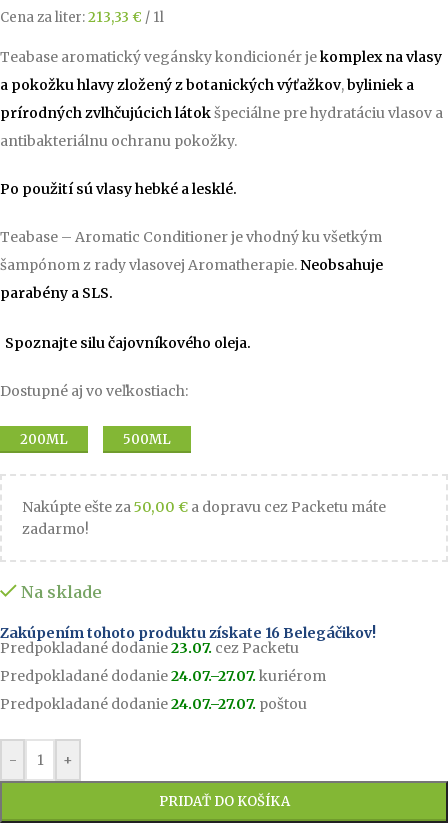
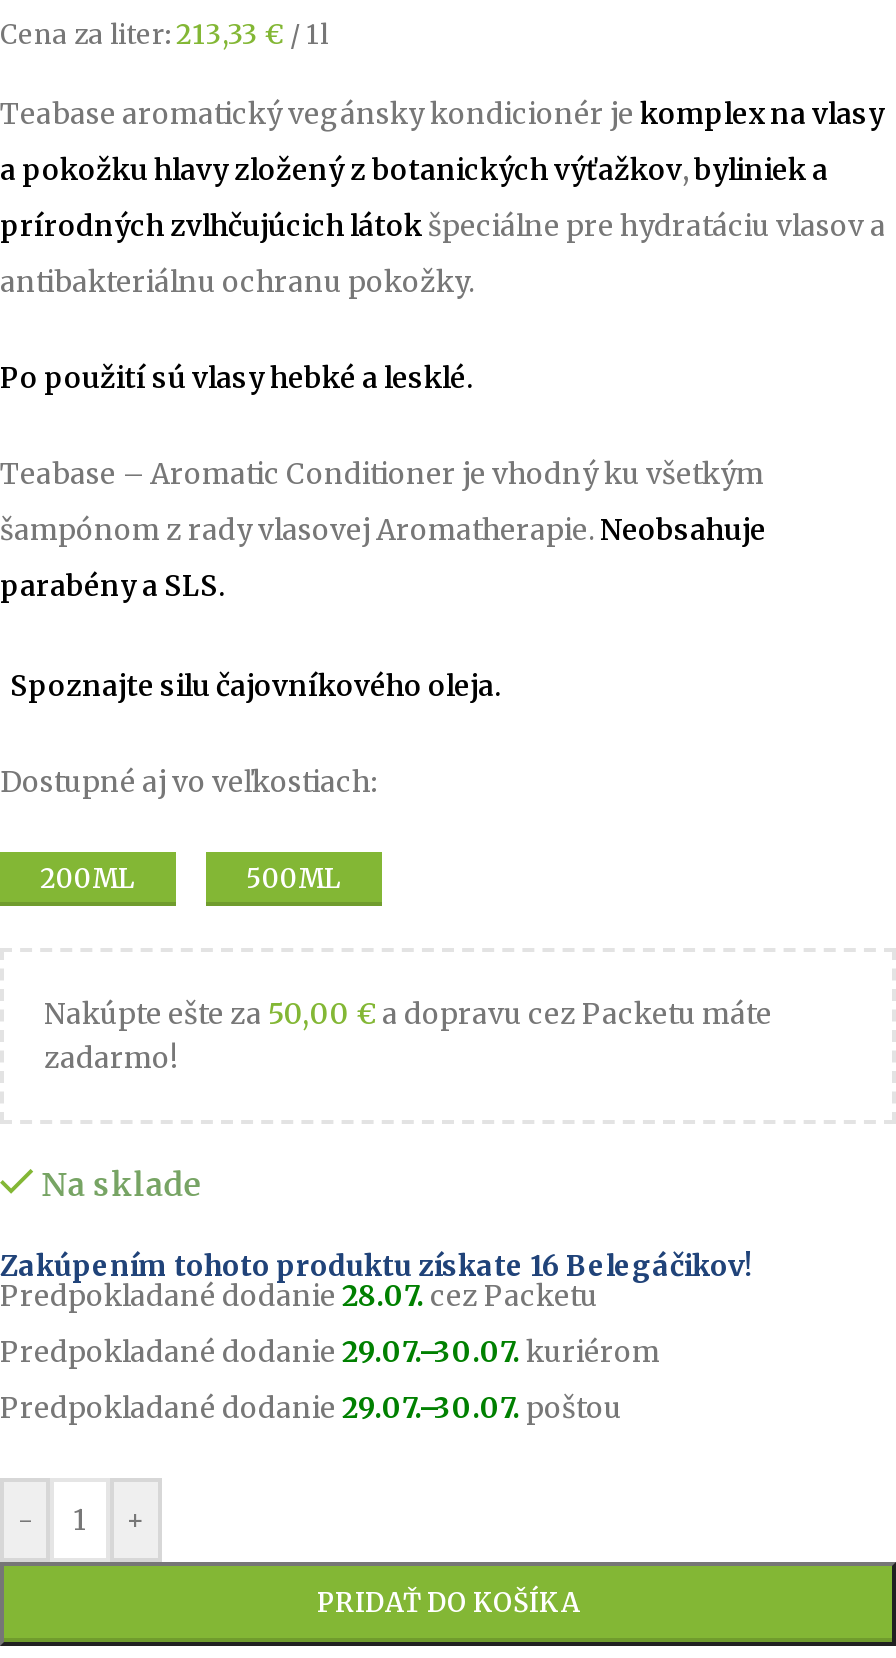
- Predpokladané dodanie 23.07. cez Packetu
+ Predpokladané dodanie 28.07. cez Packetu

- Predpokladané dodanie 24.07.–27.07. kuriérom
+ Predpokladané dodanie 29.07.–30.07. kuriérom

- Predpokladané dodanie 24.07.–27.07. poštou
+ Predpokladané dodanie 29.07.–30.07. poštou
